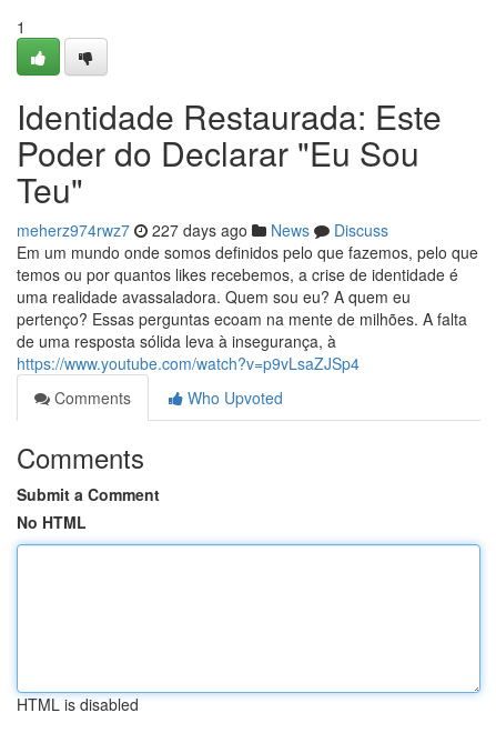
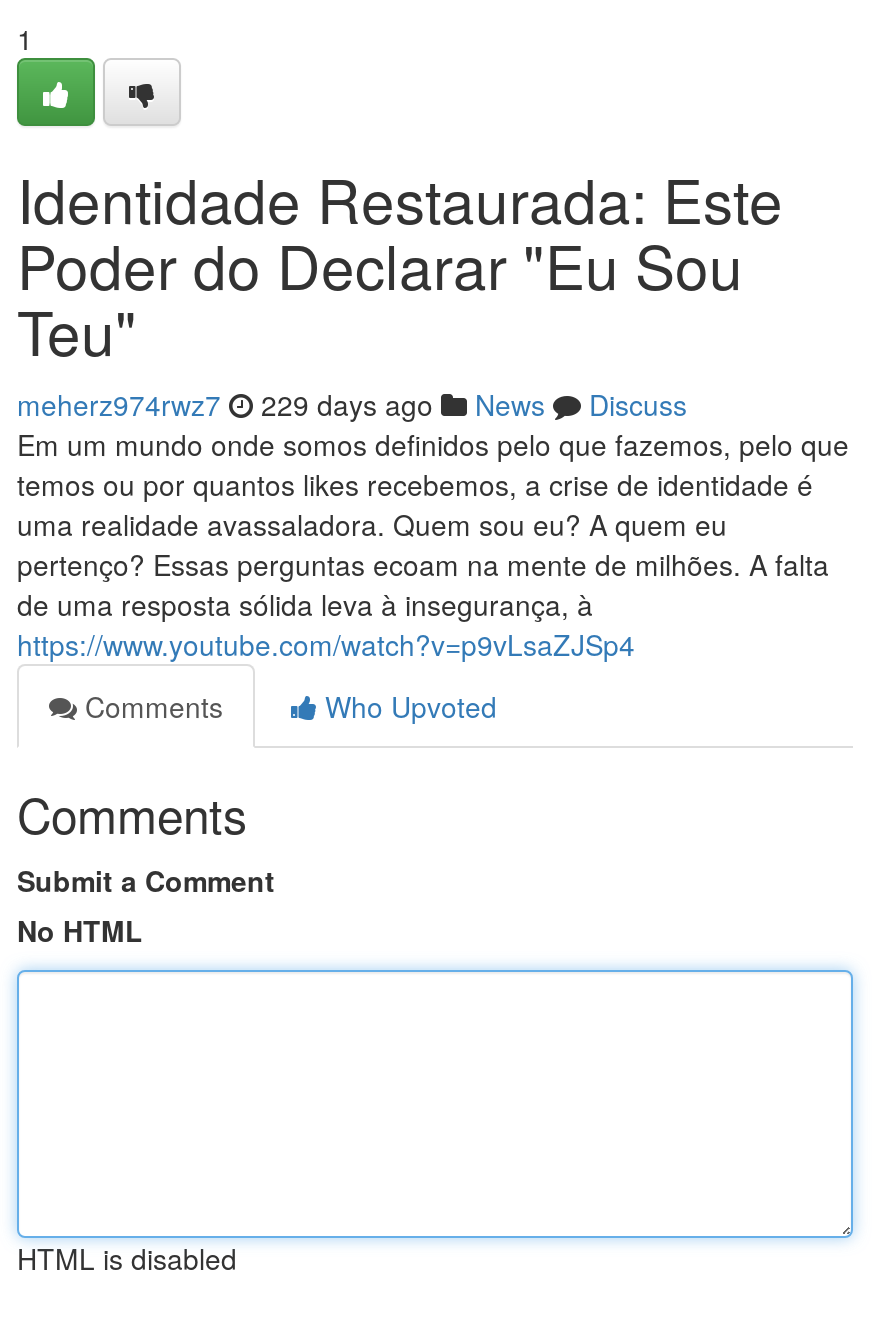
- meherz974rwz7 227 days ago News Discuss
+ meherz974rwz7 229 days ago News Discuss
